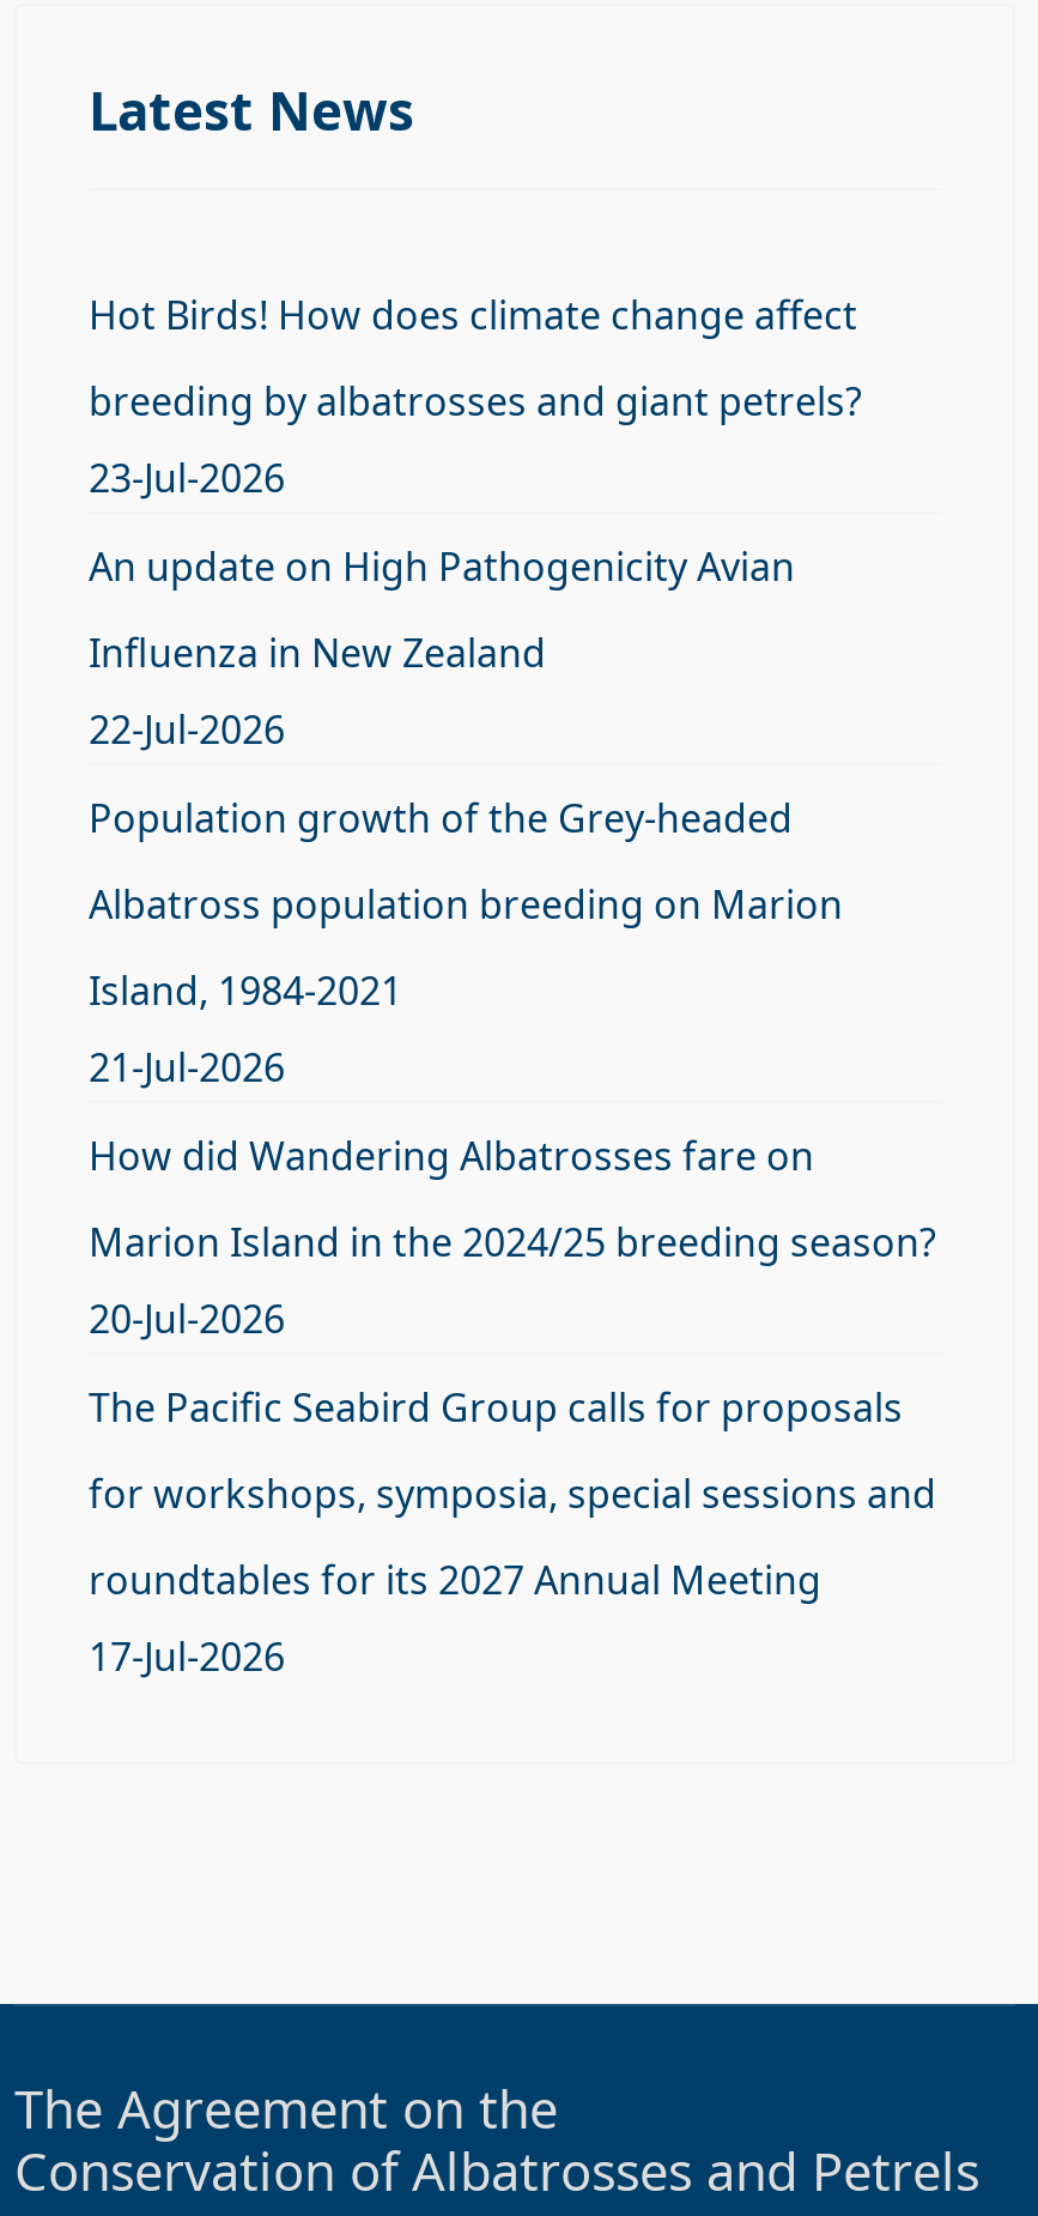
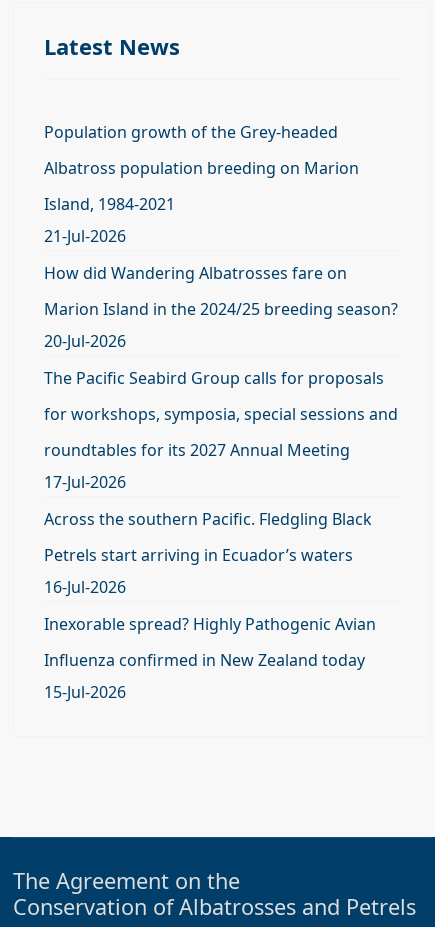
- Hot Birds! How does climate change affect
- breeding by albatrosses and giant petrels?
- 23-Jul-2026
- An update on High Pathogenicity Avian
- Influenza in New Zealand
- 22-Jul-2026

moved up: Population growth of the Grey-headed | Albatross population breeding on Marion | Island, 1984-2021 | ... | roundtables for its 2027 Annual Meeting | 17-Jul-2026

+ Across the southern Pacific. Fledgling Black
+ Petrels start arriving in Ecuador’s waters
+ 16-Jul-2026
+ Inexorable spread? Highly Pathogenic Avian
+ Influenza confirmed in New Zealand today
+ 15-Jul-2026
